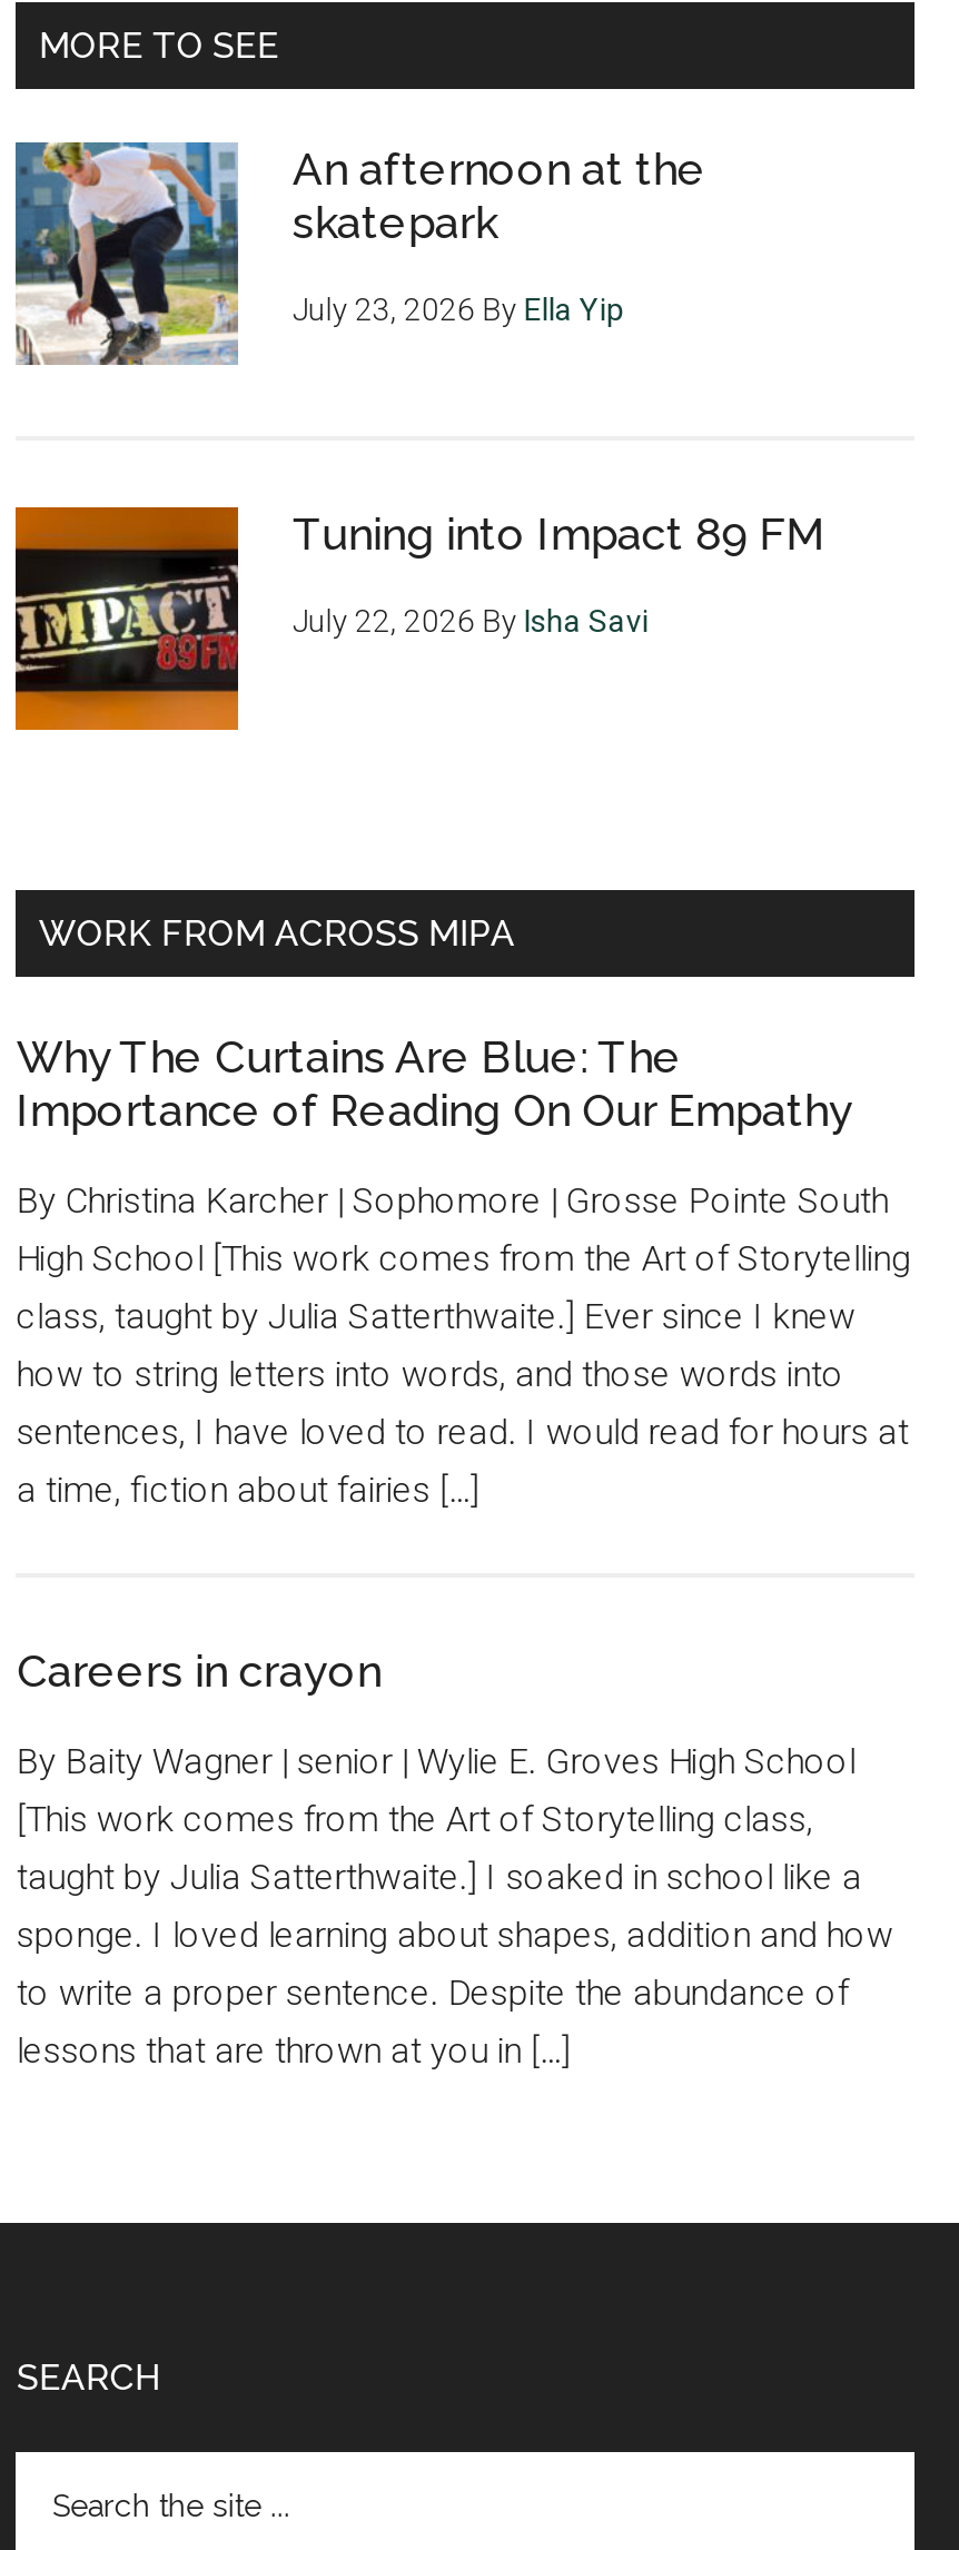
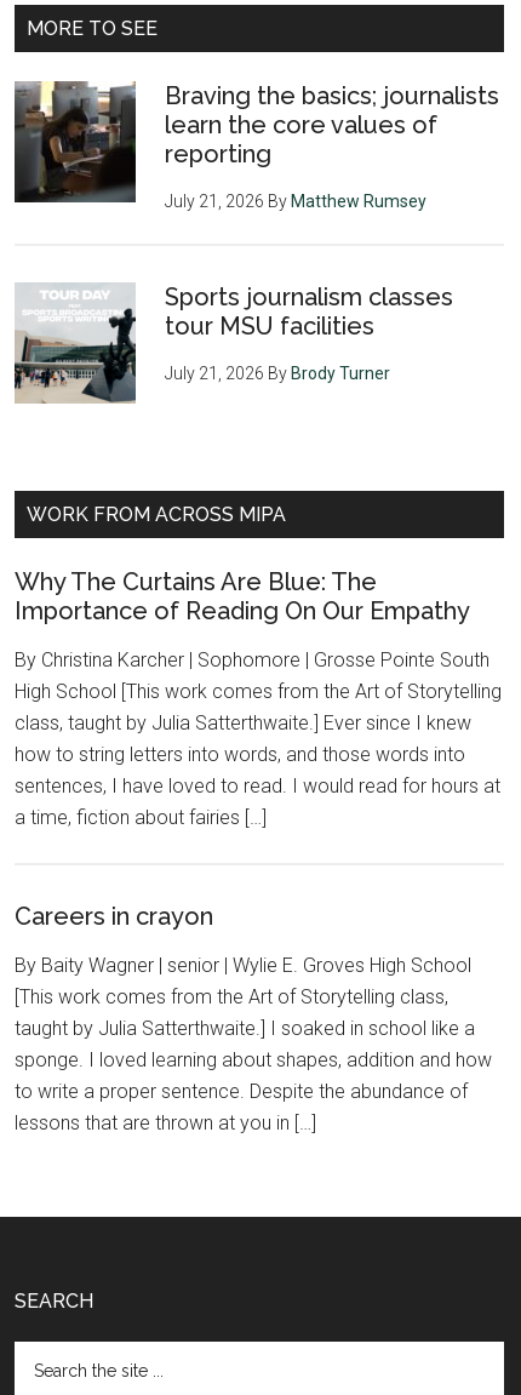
- [image]
- An afternoon at the
- skatepark
+ [image]
+ Braving the basics; journalists
+ learn the core values of
+ reporting

- July 23, 2026 By Ella Yip
+ July 21, 2026 By Matthew Rumsey

- [image]
- Tuning into Impact 89 FM
+ [image]
+ Sports journalism classes
+ tour MSU facilities

- July 22, 2026 By Isha Savi
+ July 21, 2026 By Brody Turner
